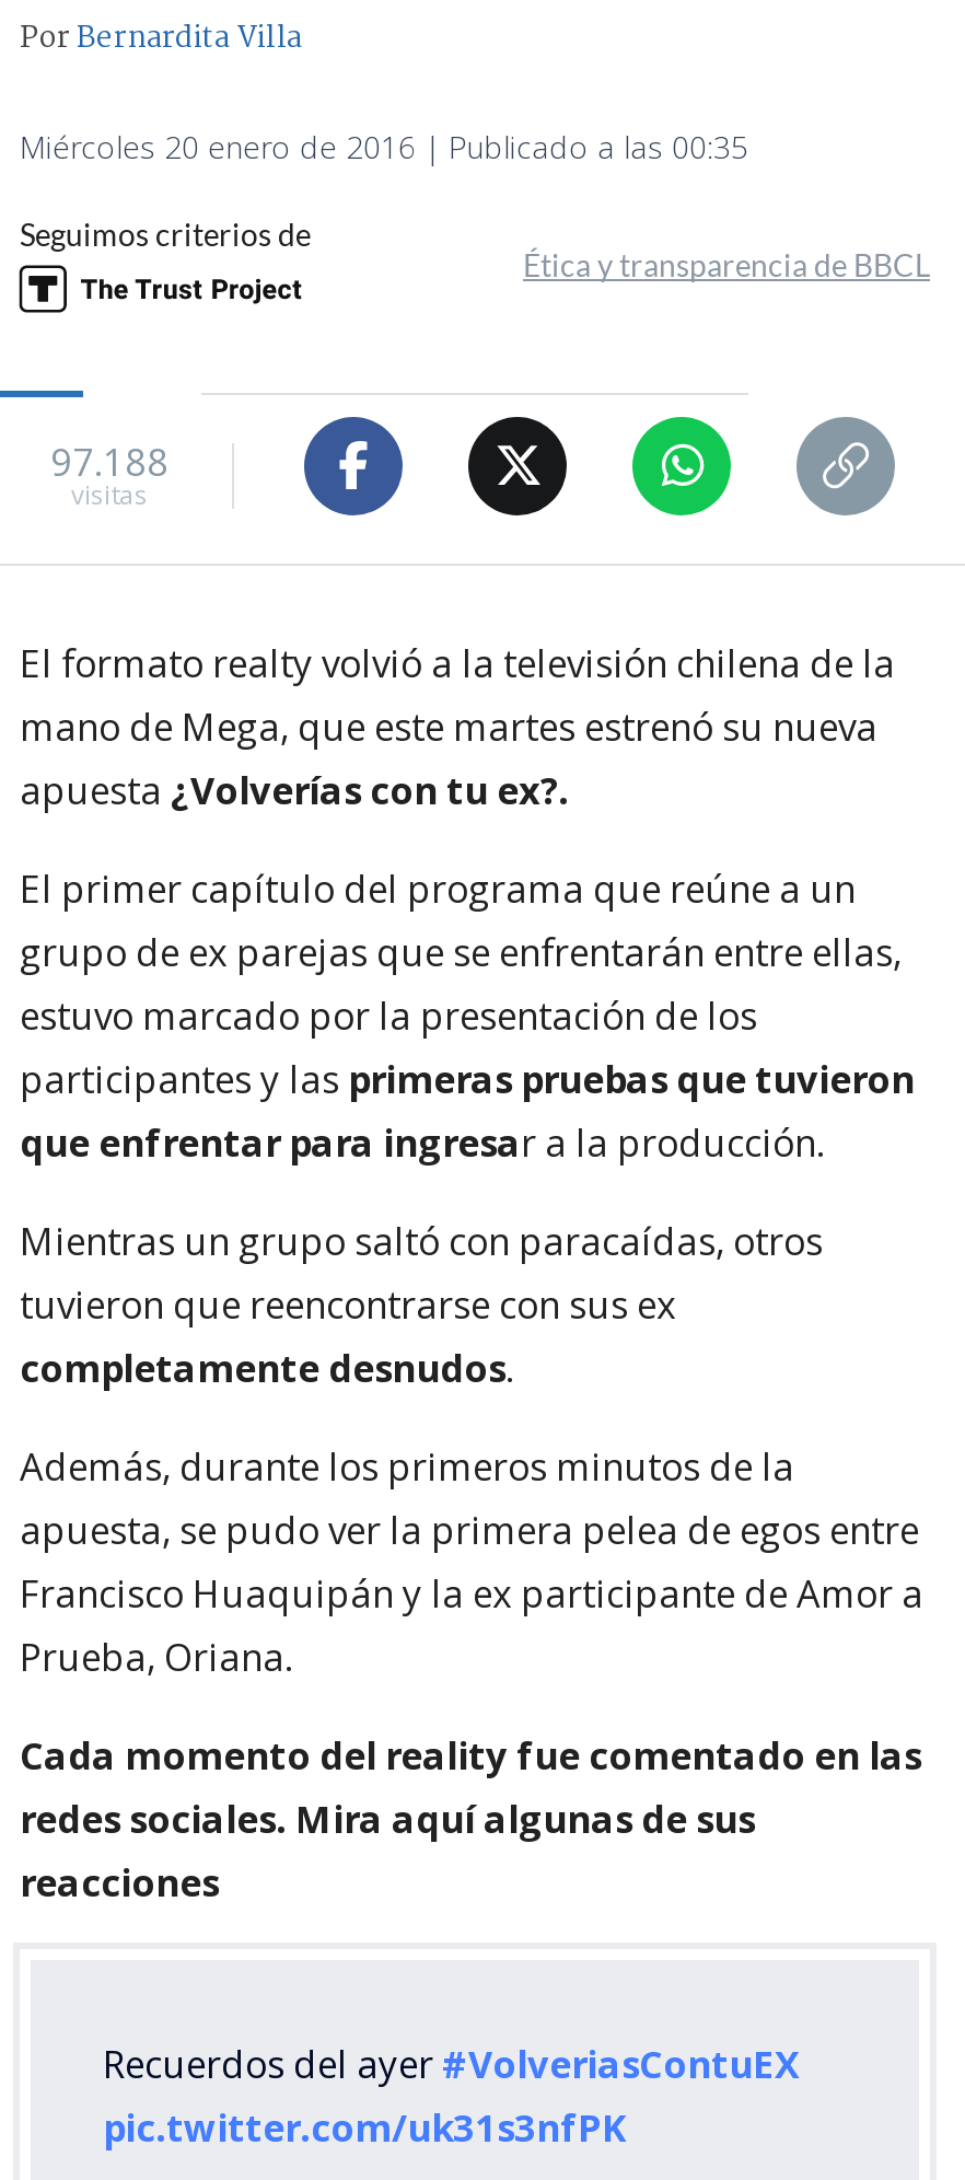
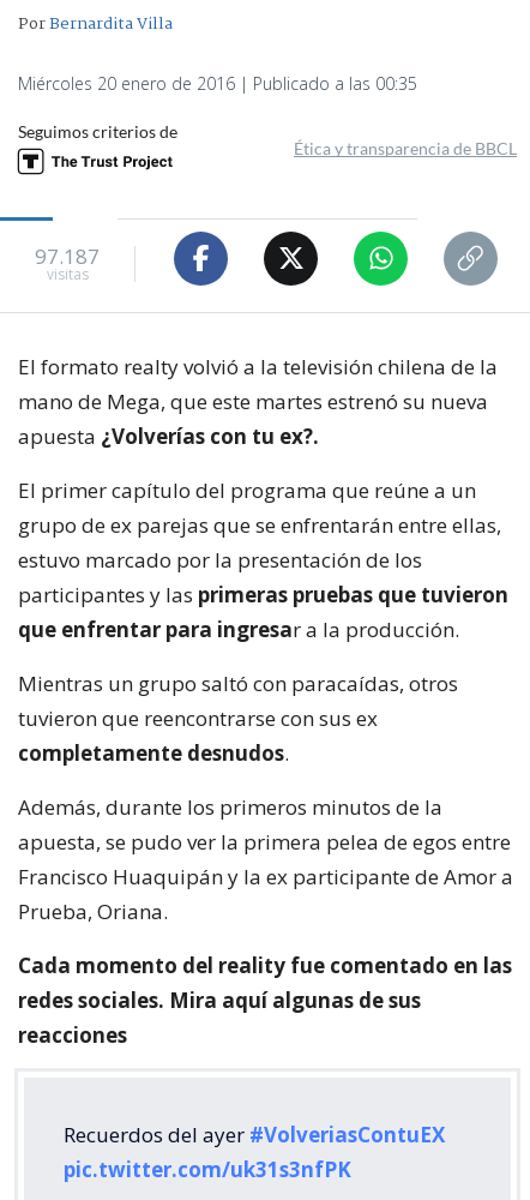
- 97.188
+ 97.187
